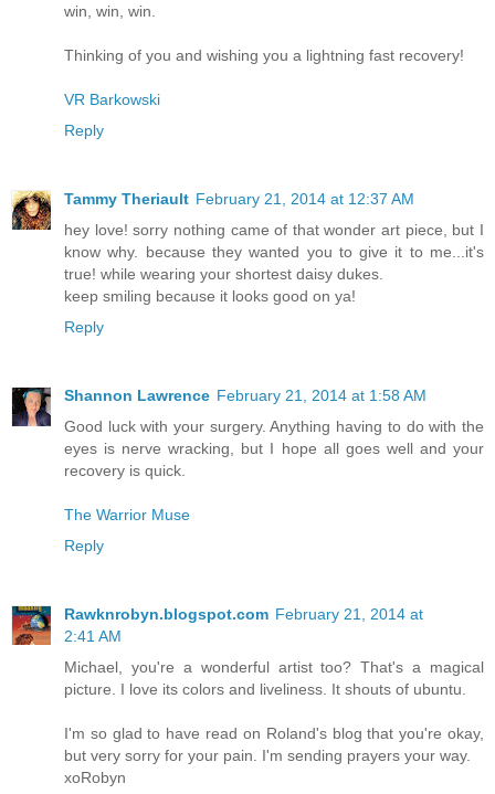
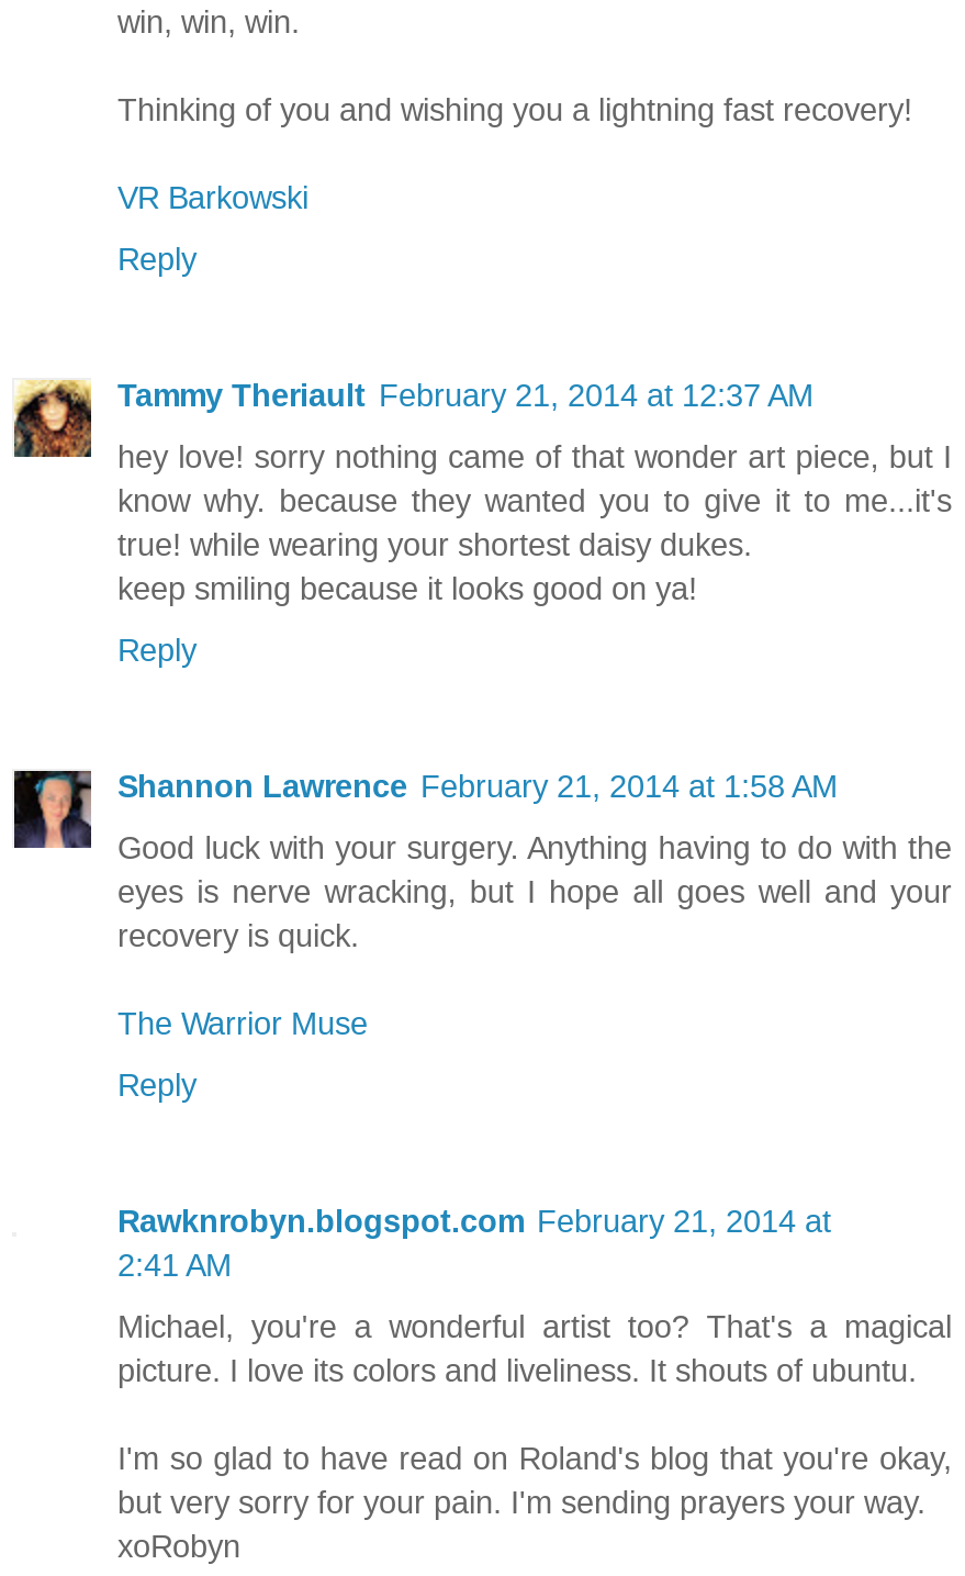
- [image]
